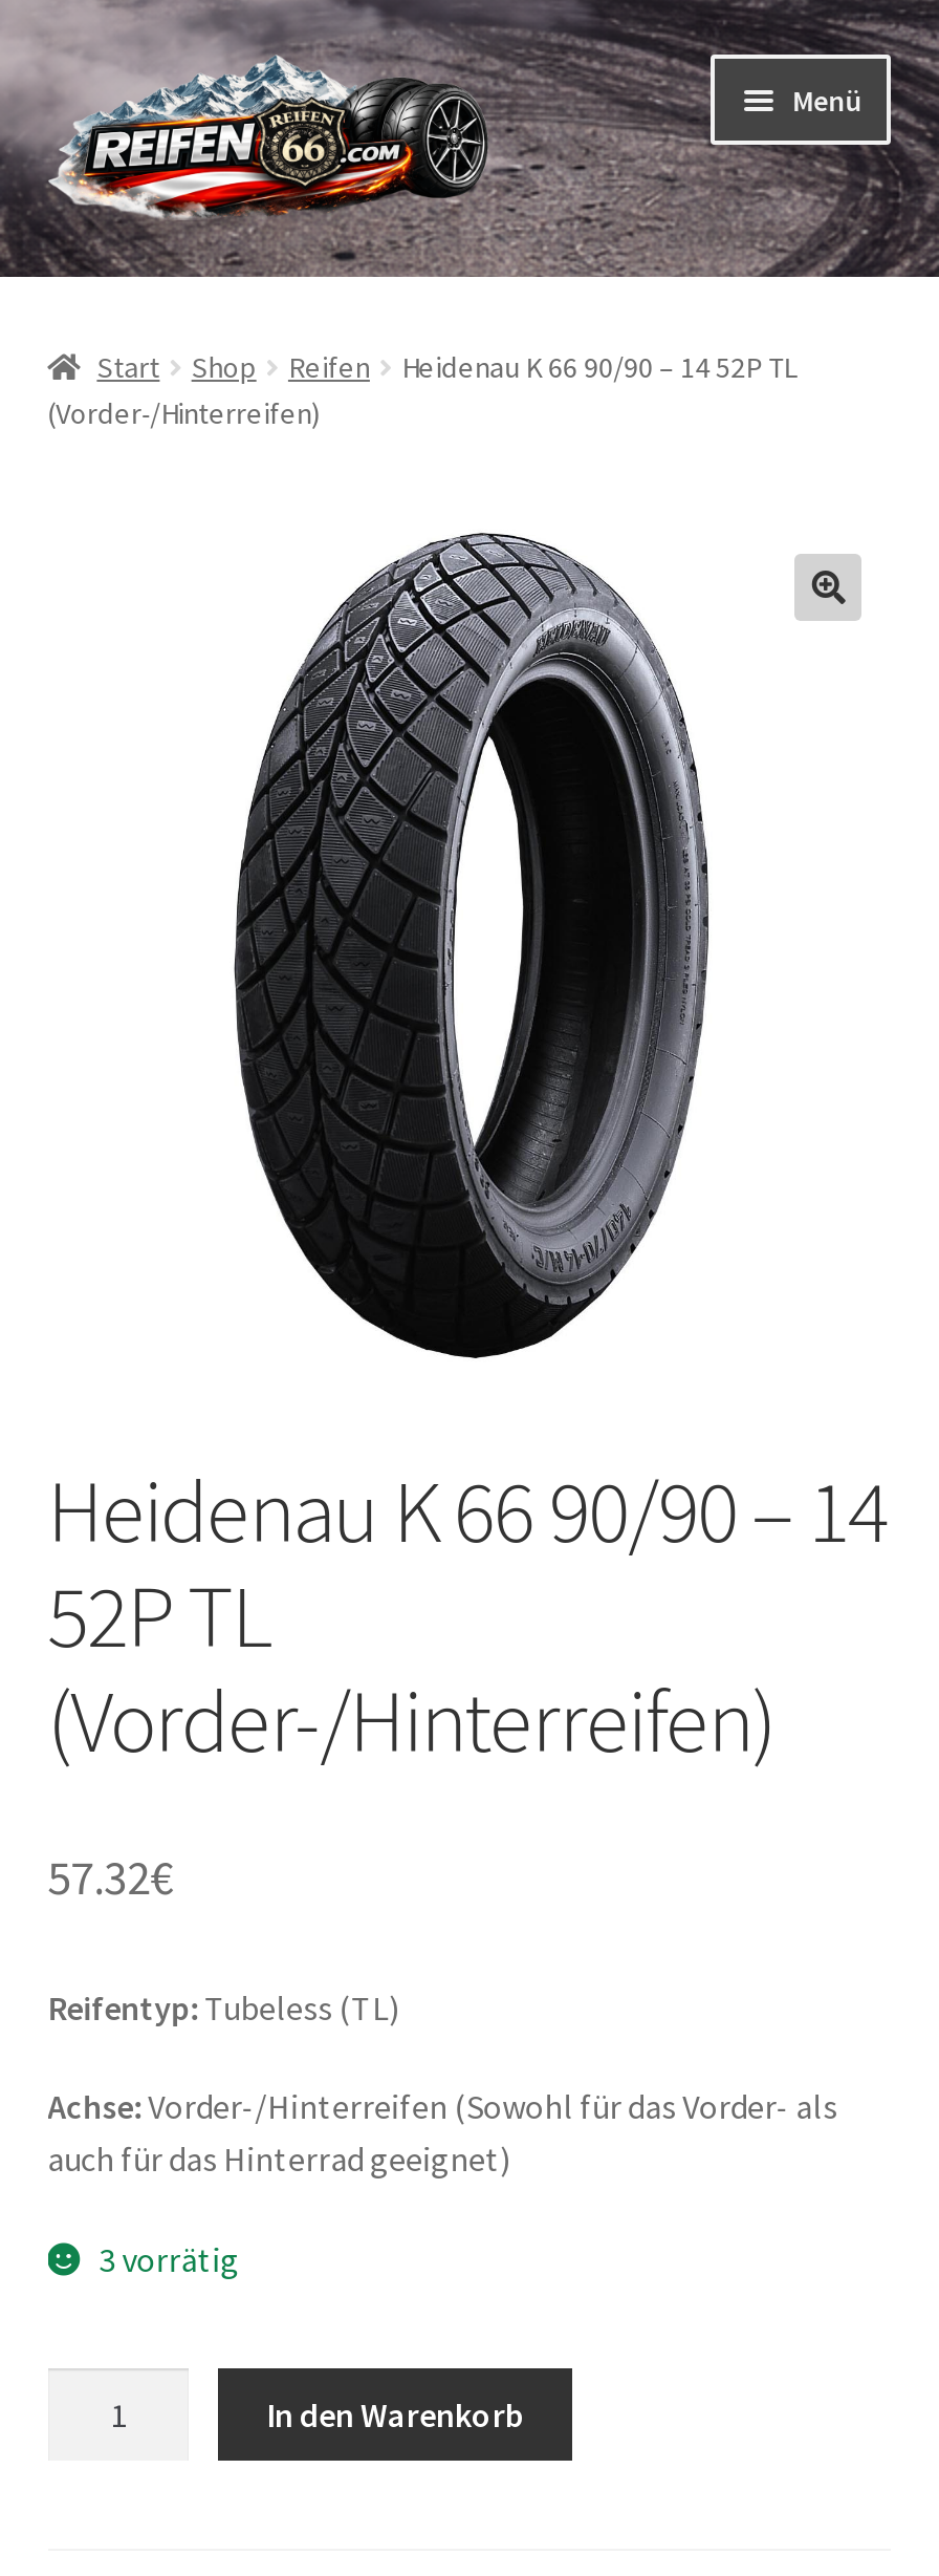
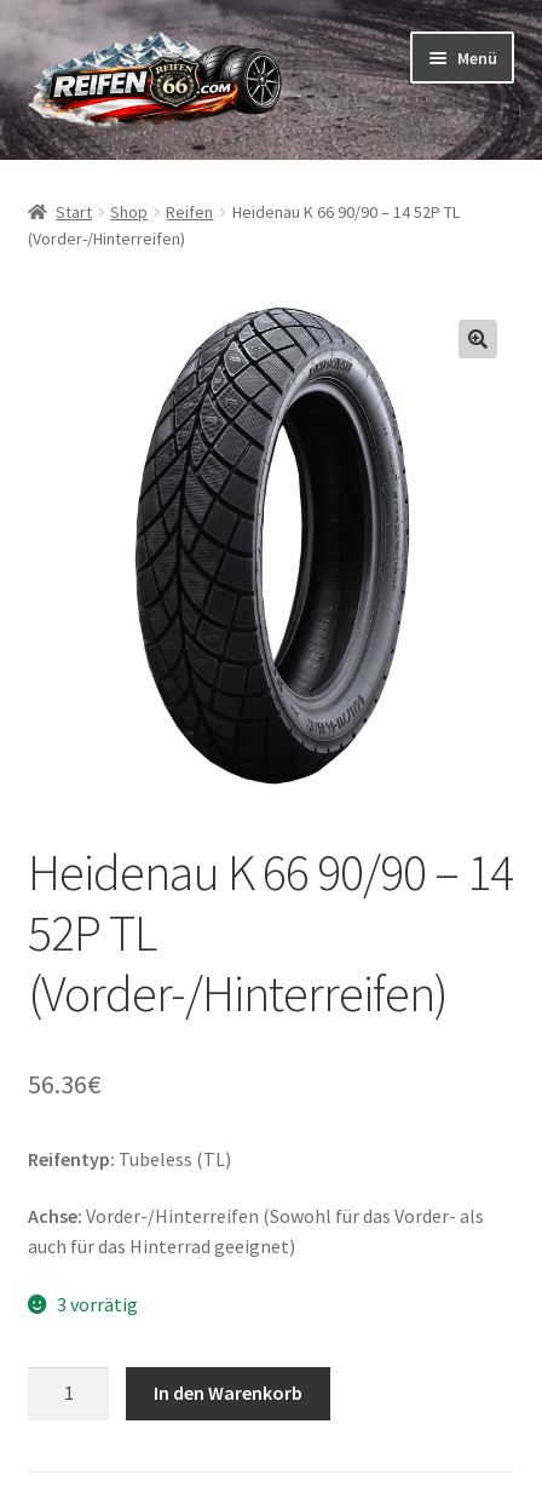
- 57.32€
+ 56.36€
